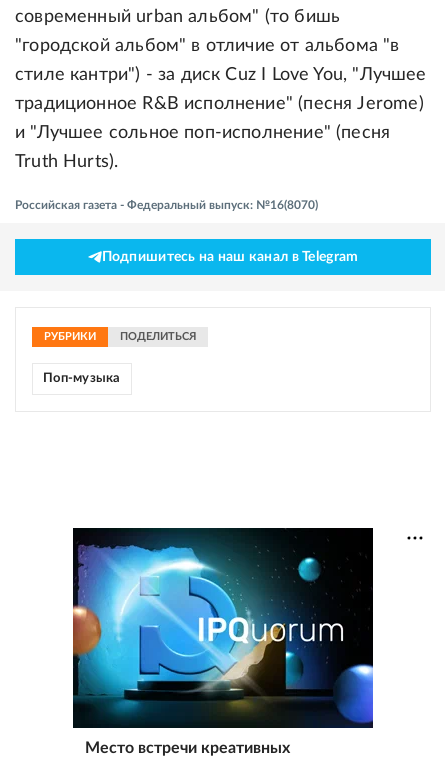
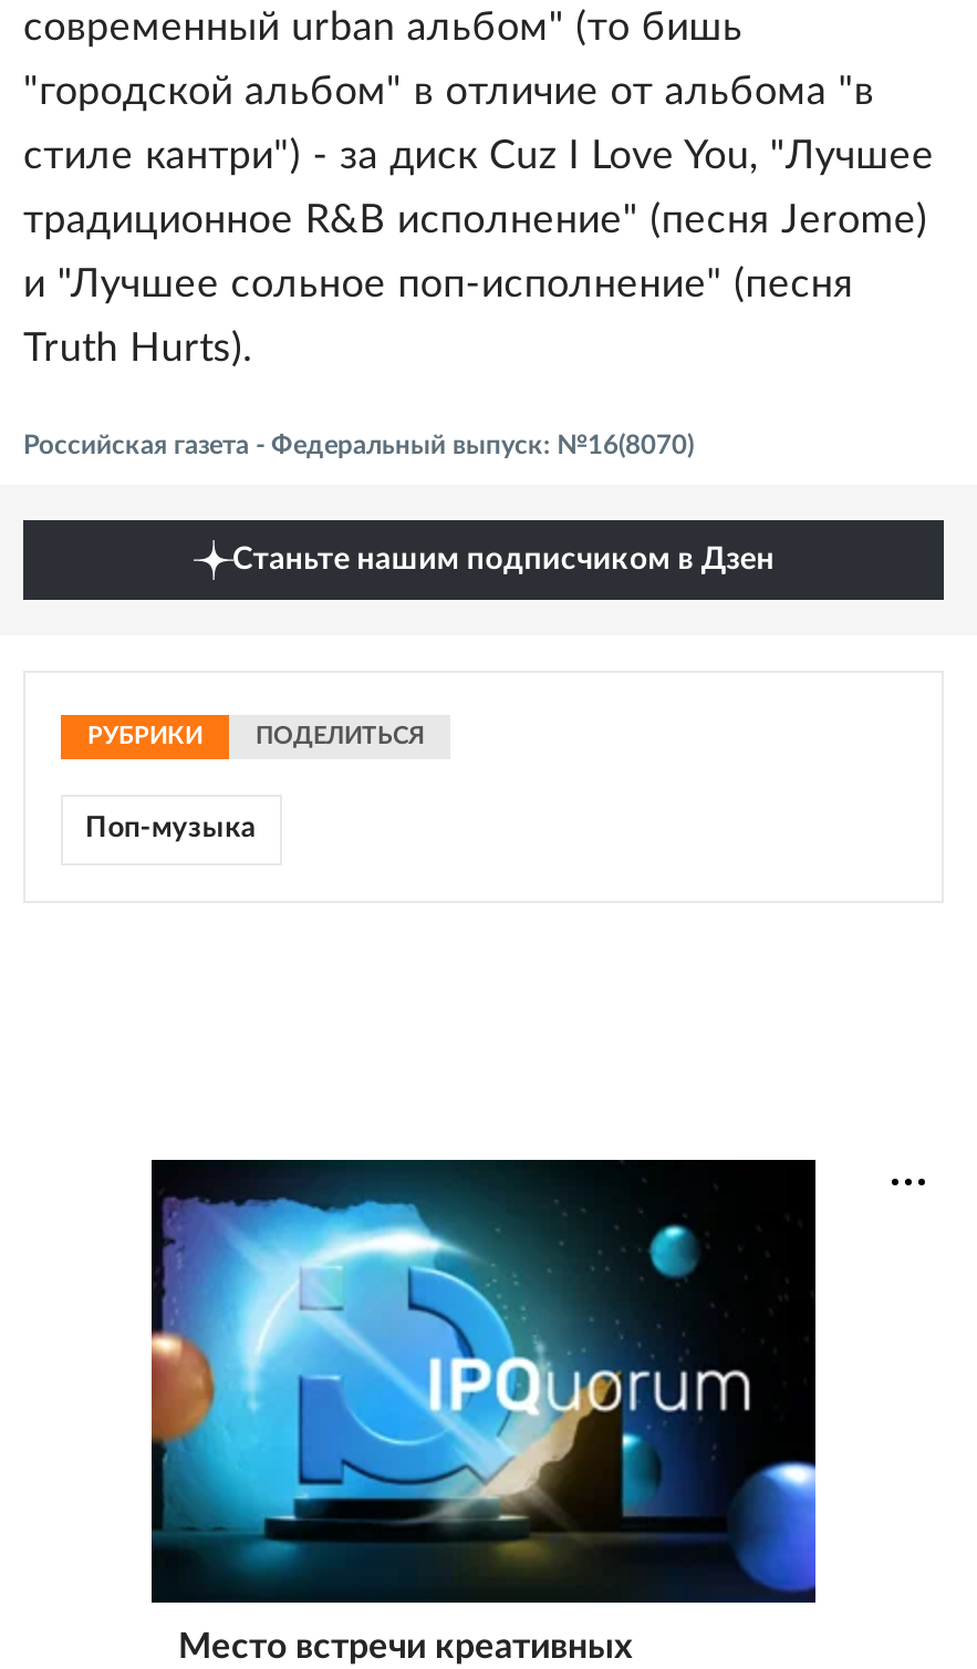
- Подпишитесь на наш канал в Telegram
+ Станьте нашим подписчиком в Дзен
